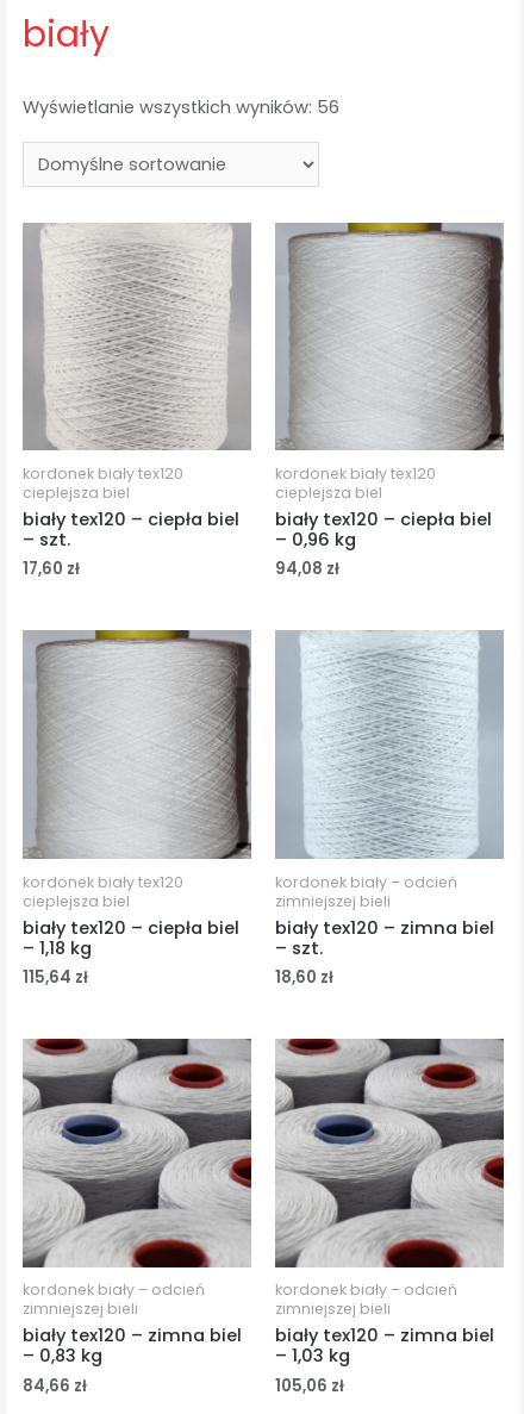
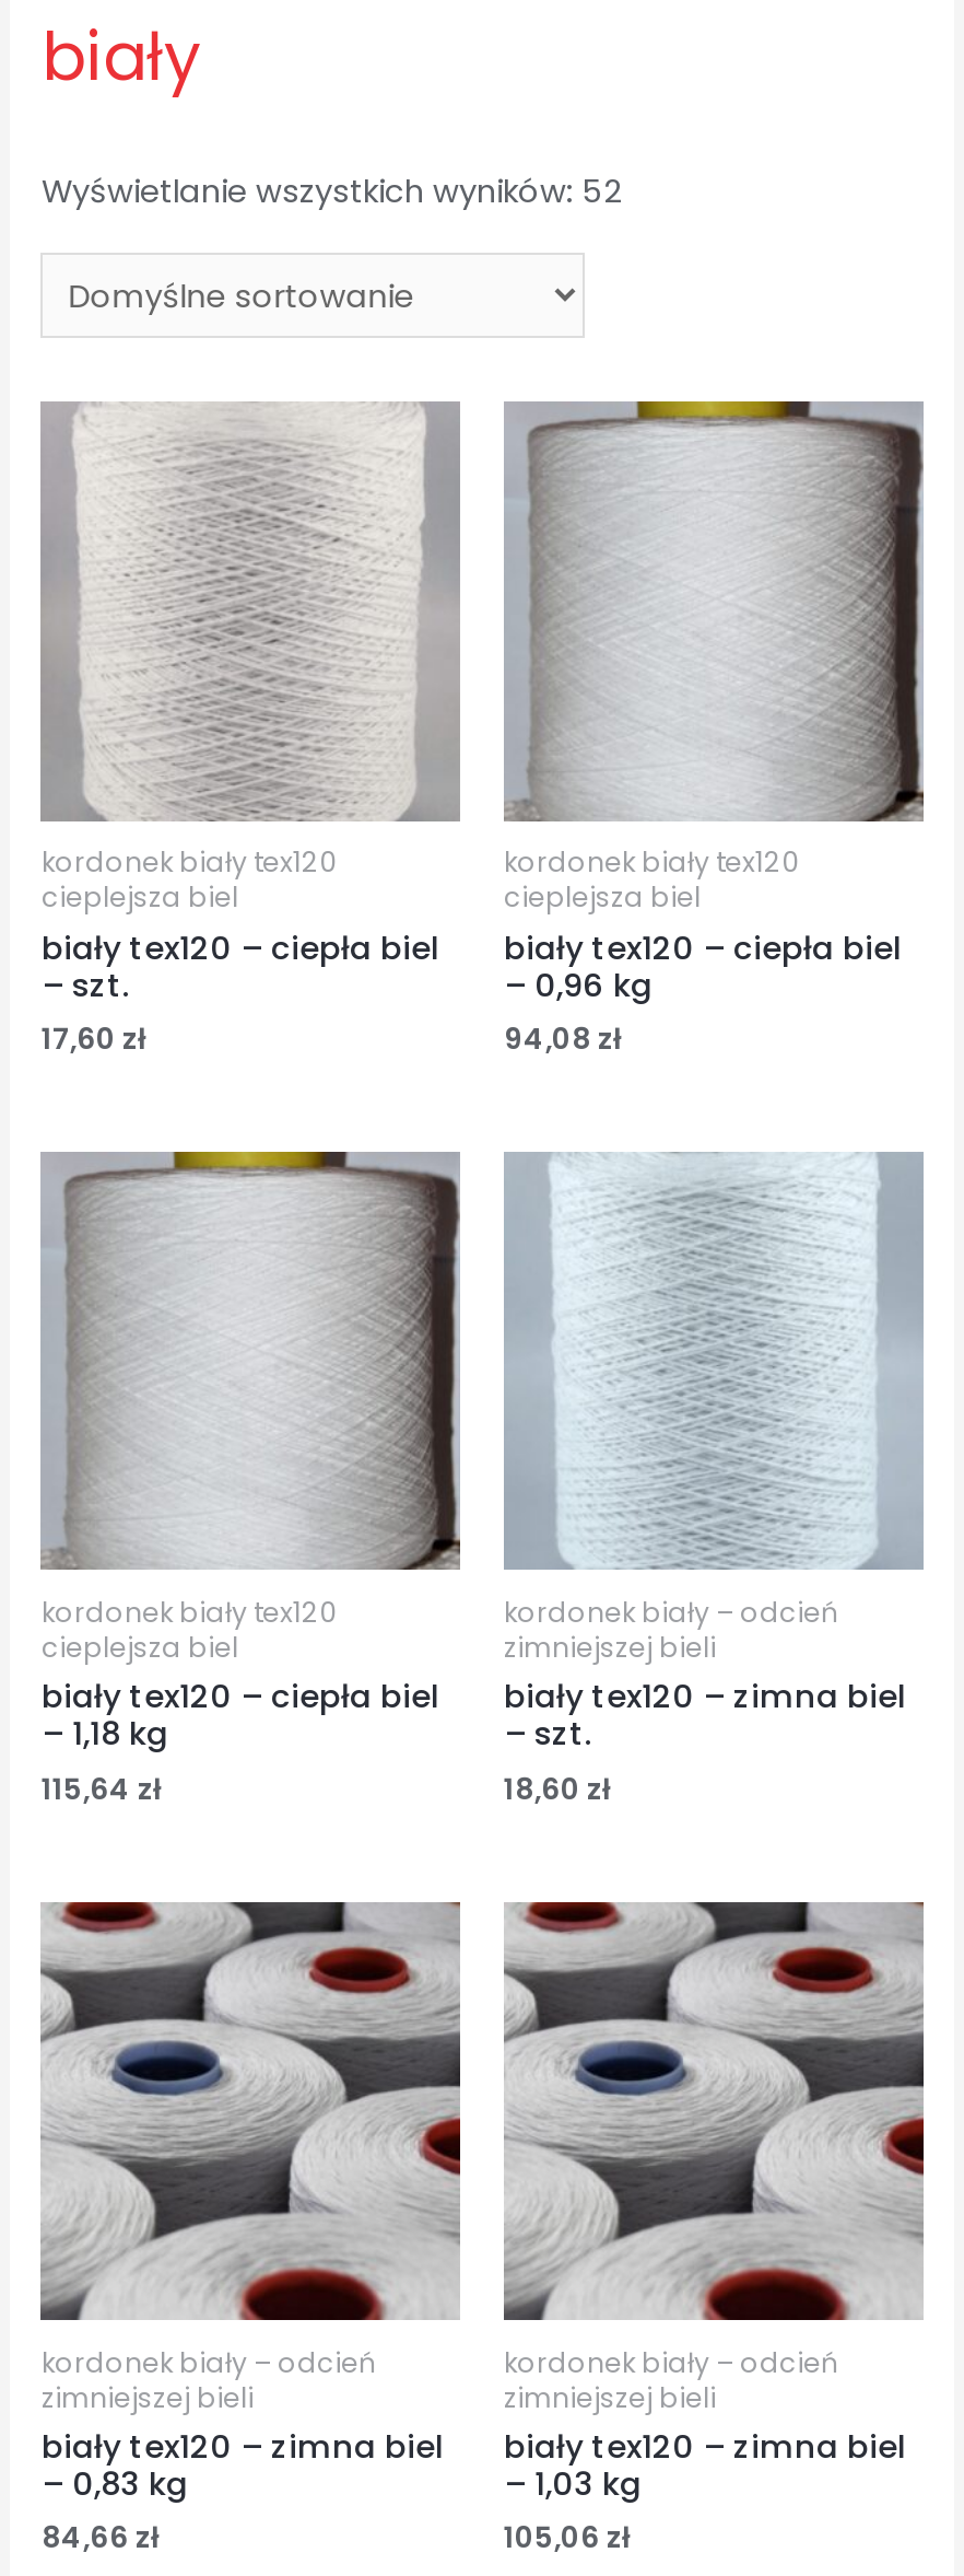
- Wyświetlanie wszystkich wyników: 56
+ Wyświetlanie wszystkich wyników: 52
